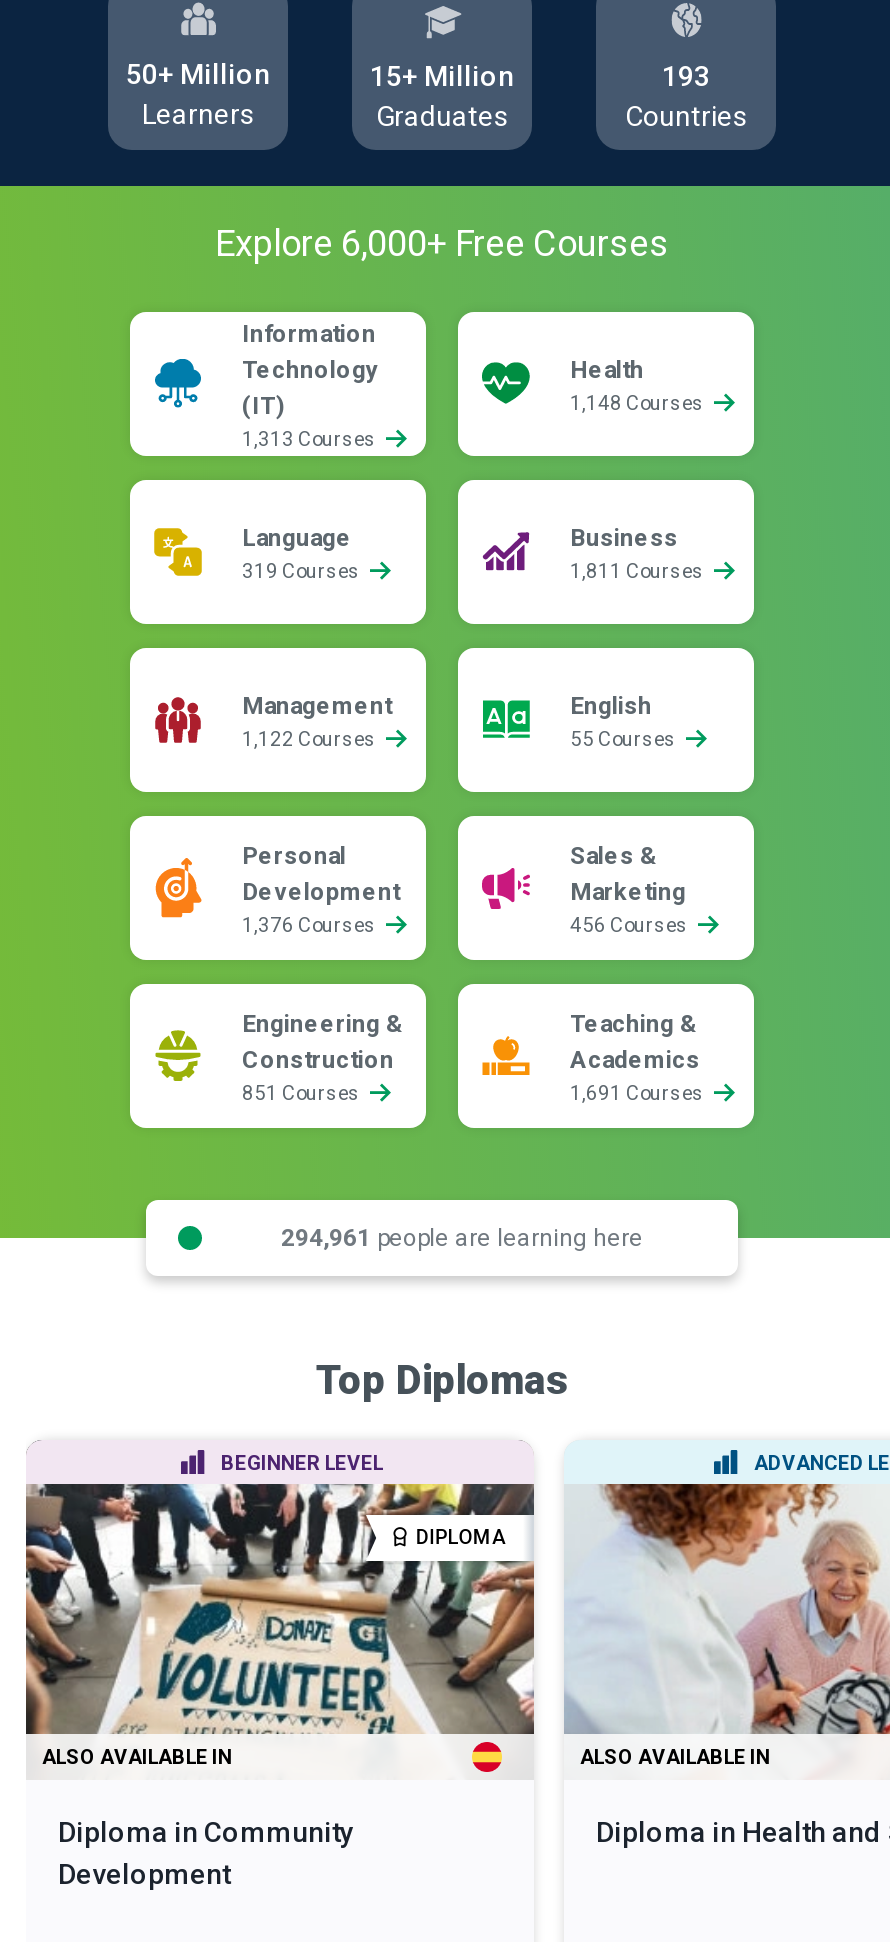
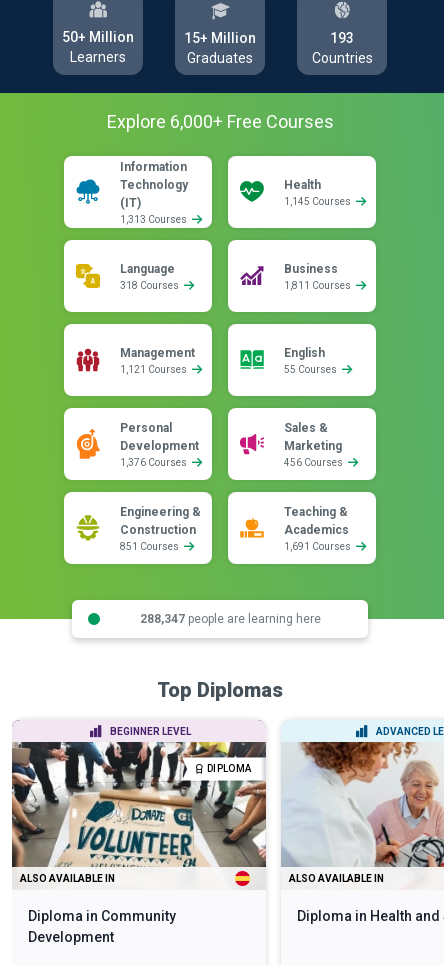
- 1,148 Courses
+ 1,145 Courses

- 319 Courses
+ 318 Courses

- 1,122 Courses
+ 1,121 Courses

- 294,961 people are learning here
+ 288,347 people are learning here
